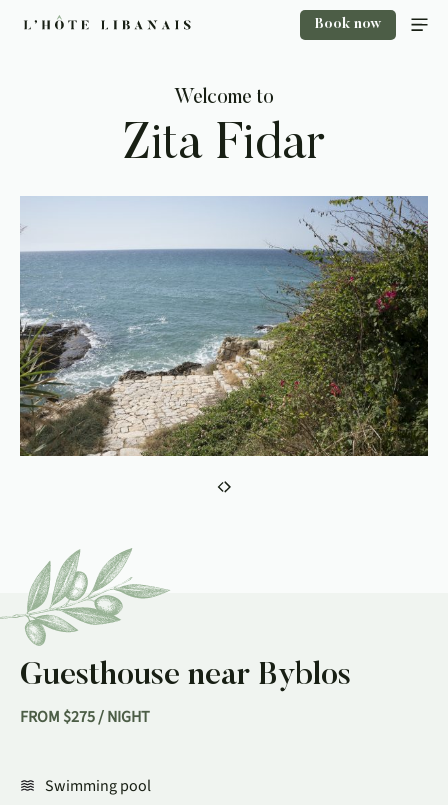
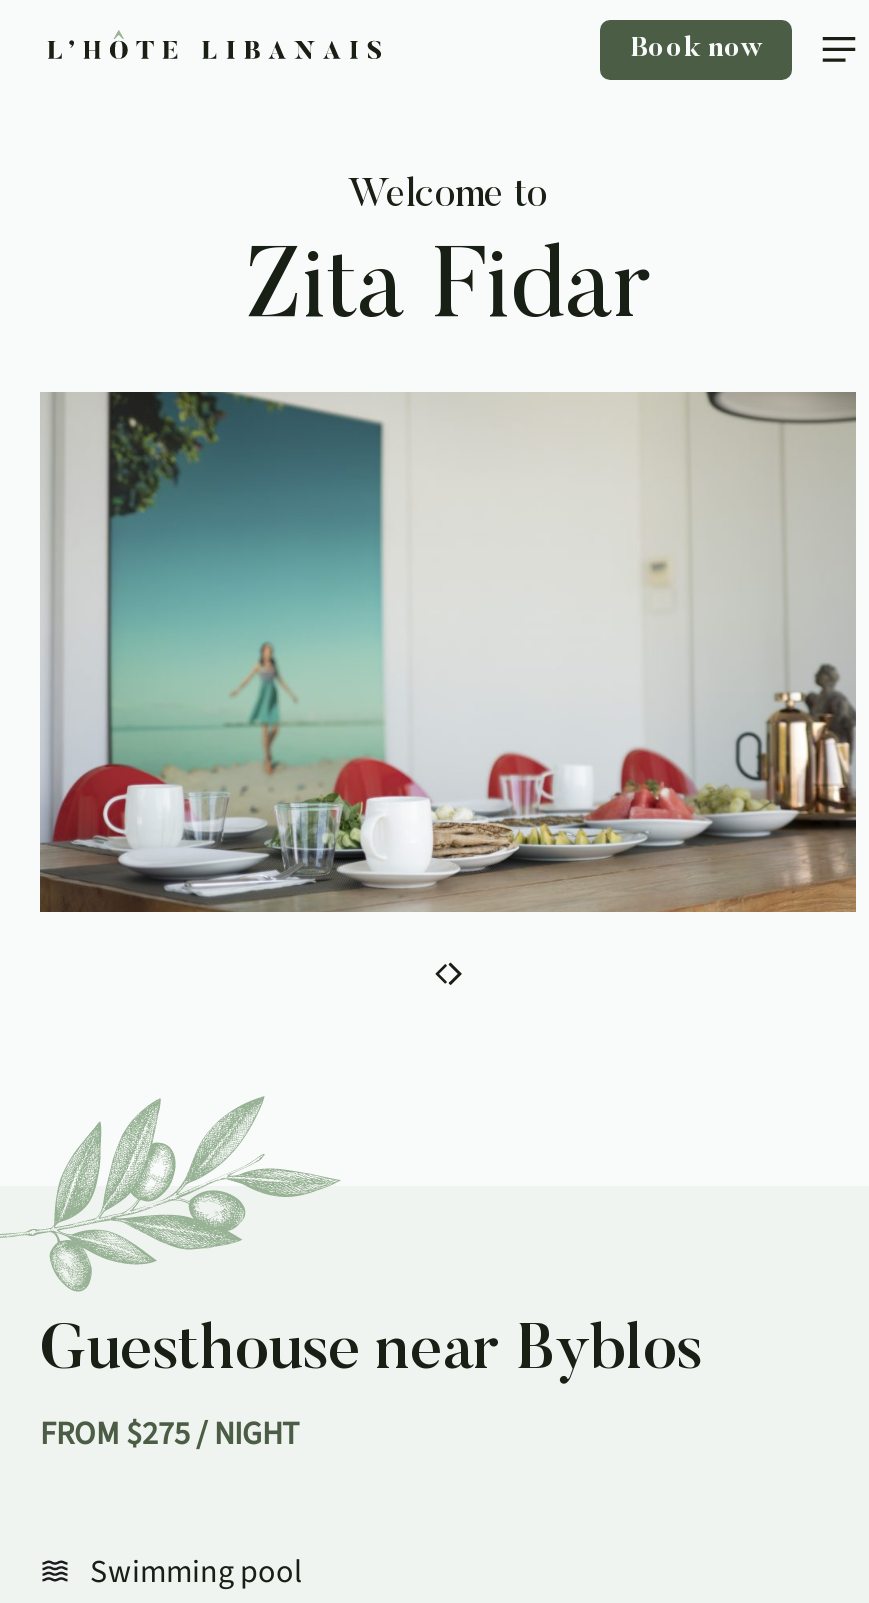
- [image]
+ [image]
